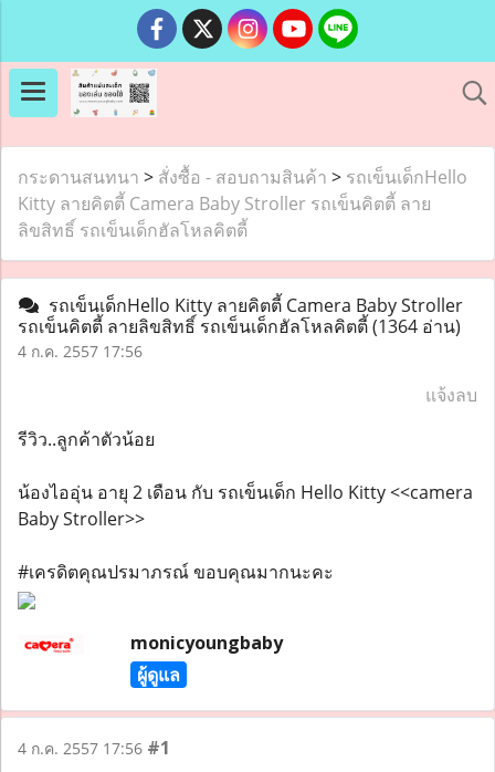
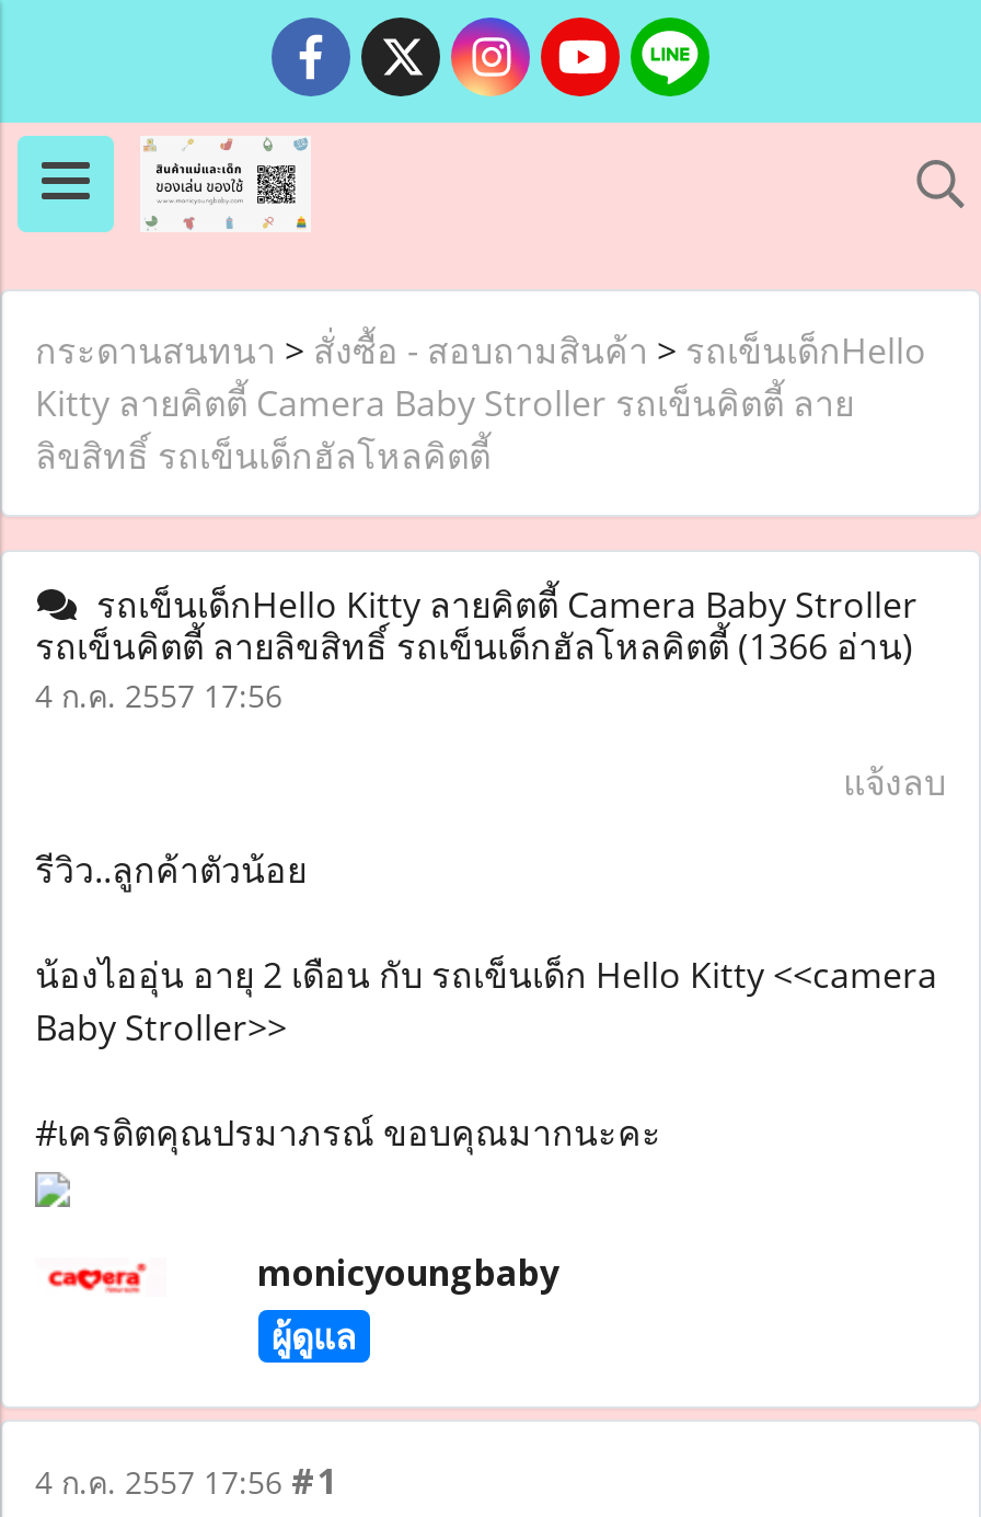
- รถเข็นคิตตี้ ลายลิขสิทธิ์ รถเข็นเด็กฮัลโหลคิตตี้(1364 อ่าน)
+ รถเข็นคิตตี้ ลายลิขสิทธิ์ รถเข็นเด็กฮัลโหลคิตตี้(1366 อ่าน)
